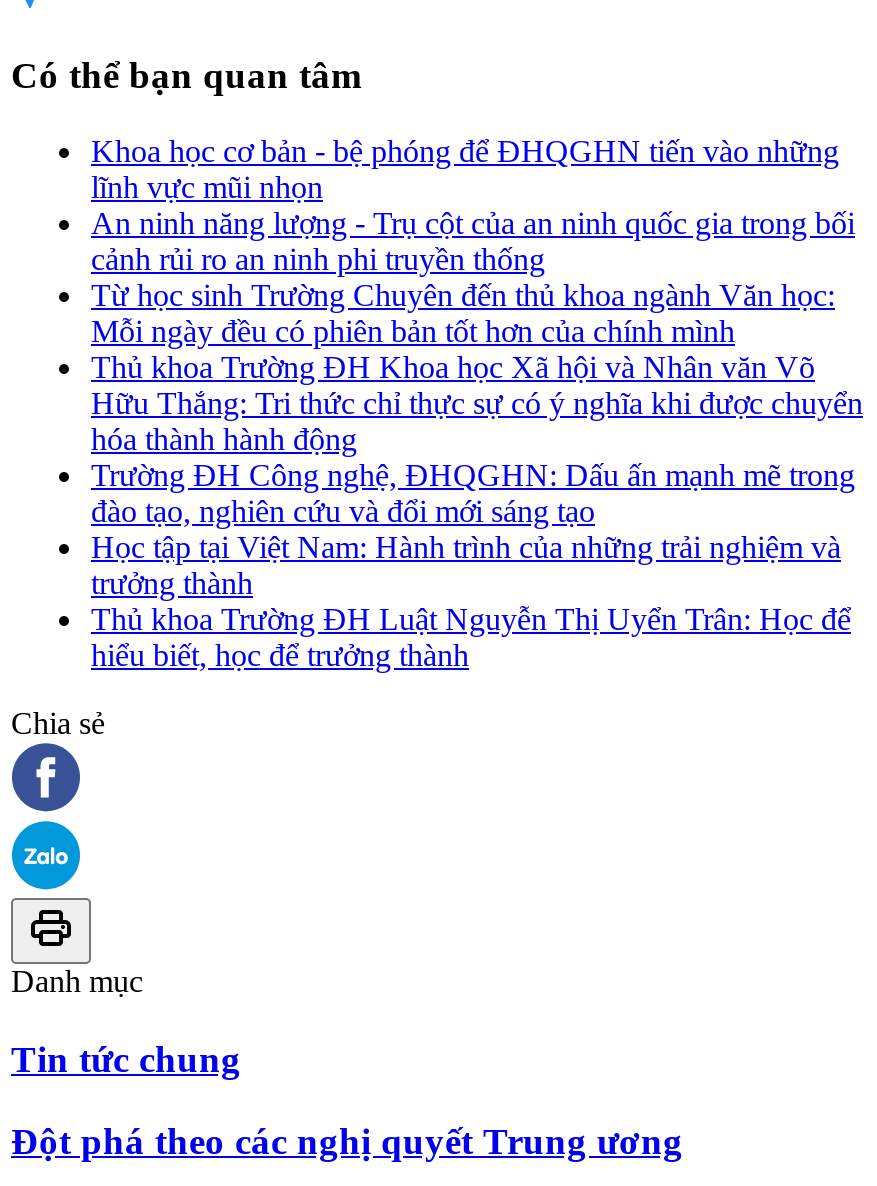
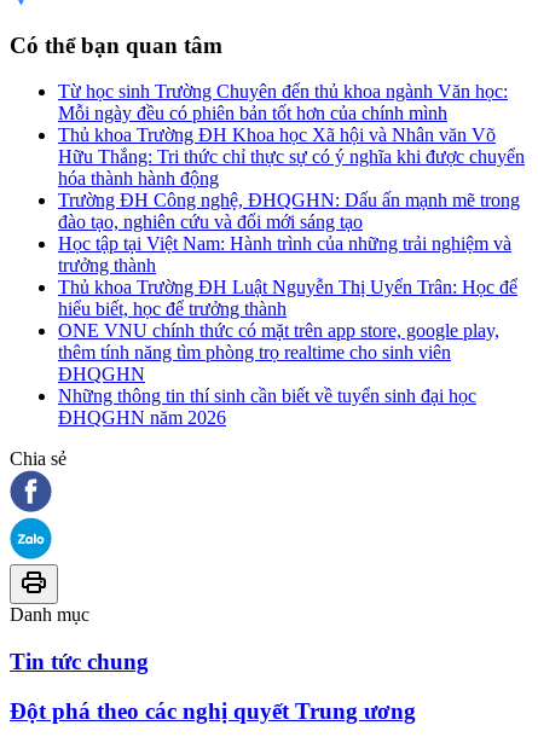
- Khoa học cơ bản - bệ phóng để ĐHQGHN tiến vào những
- lĩnh vực mũi nhọn
- An ninh năng lượng - Trụ cột của an ninh quốc gia trong bối
- cảnh rủi ro an ninh phi truyền thống

moved up: Từ học sinh Trường Chuyên đến thủ khoa ngành Văn học: | Mỗi ngày đều có phiên bản tốt hơn của chính mình | Thủ khoa Trường ĐH Khoa học Xã hội và Nhân văn Võ | ... | Thủ khoa Trường ĐH Luật Nguyễn Thị Uyển Trân: Học để | hiểu biết, học để trưởng thành

+ ONE VNU chính thức có mặt trên app store, google play,
+ thêm tính năng tìm phòng trọ realtime cho sinh viên
+ ĐHQGHN
+ Những thông tin thí sinh cần biết về tuyển sinh đại học
+ ĐHQGHN năm 2026
